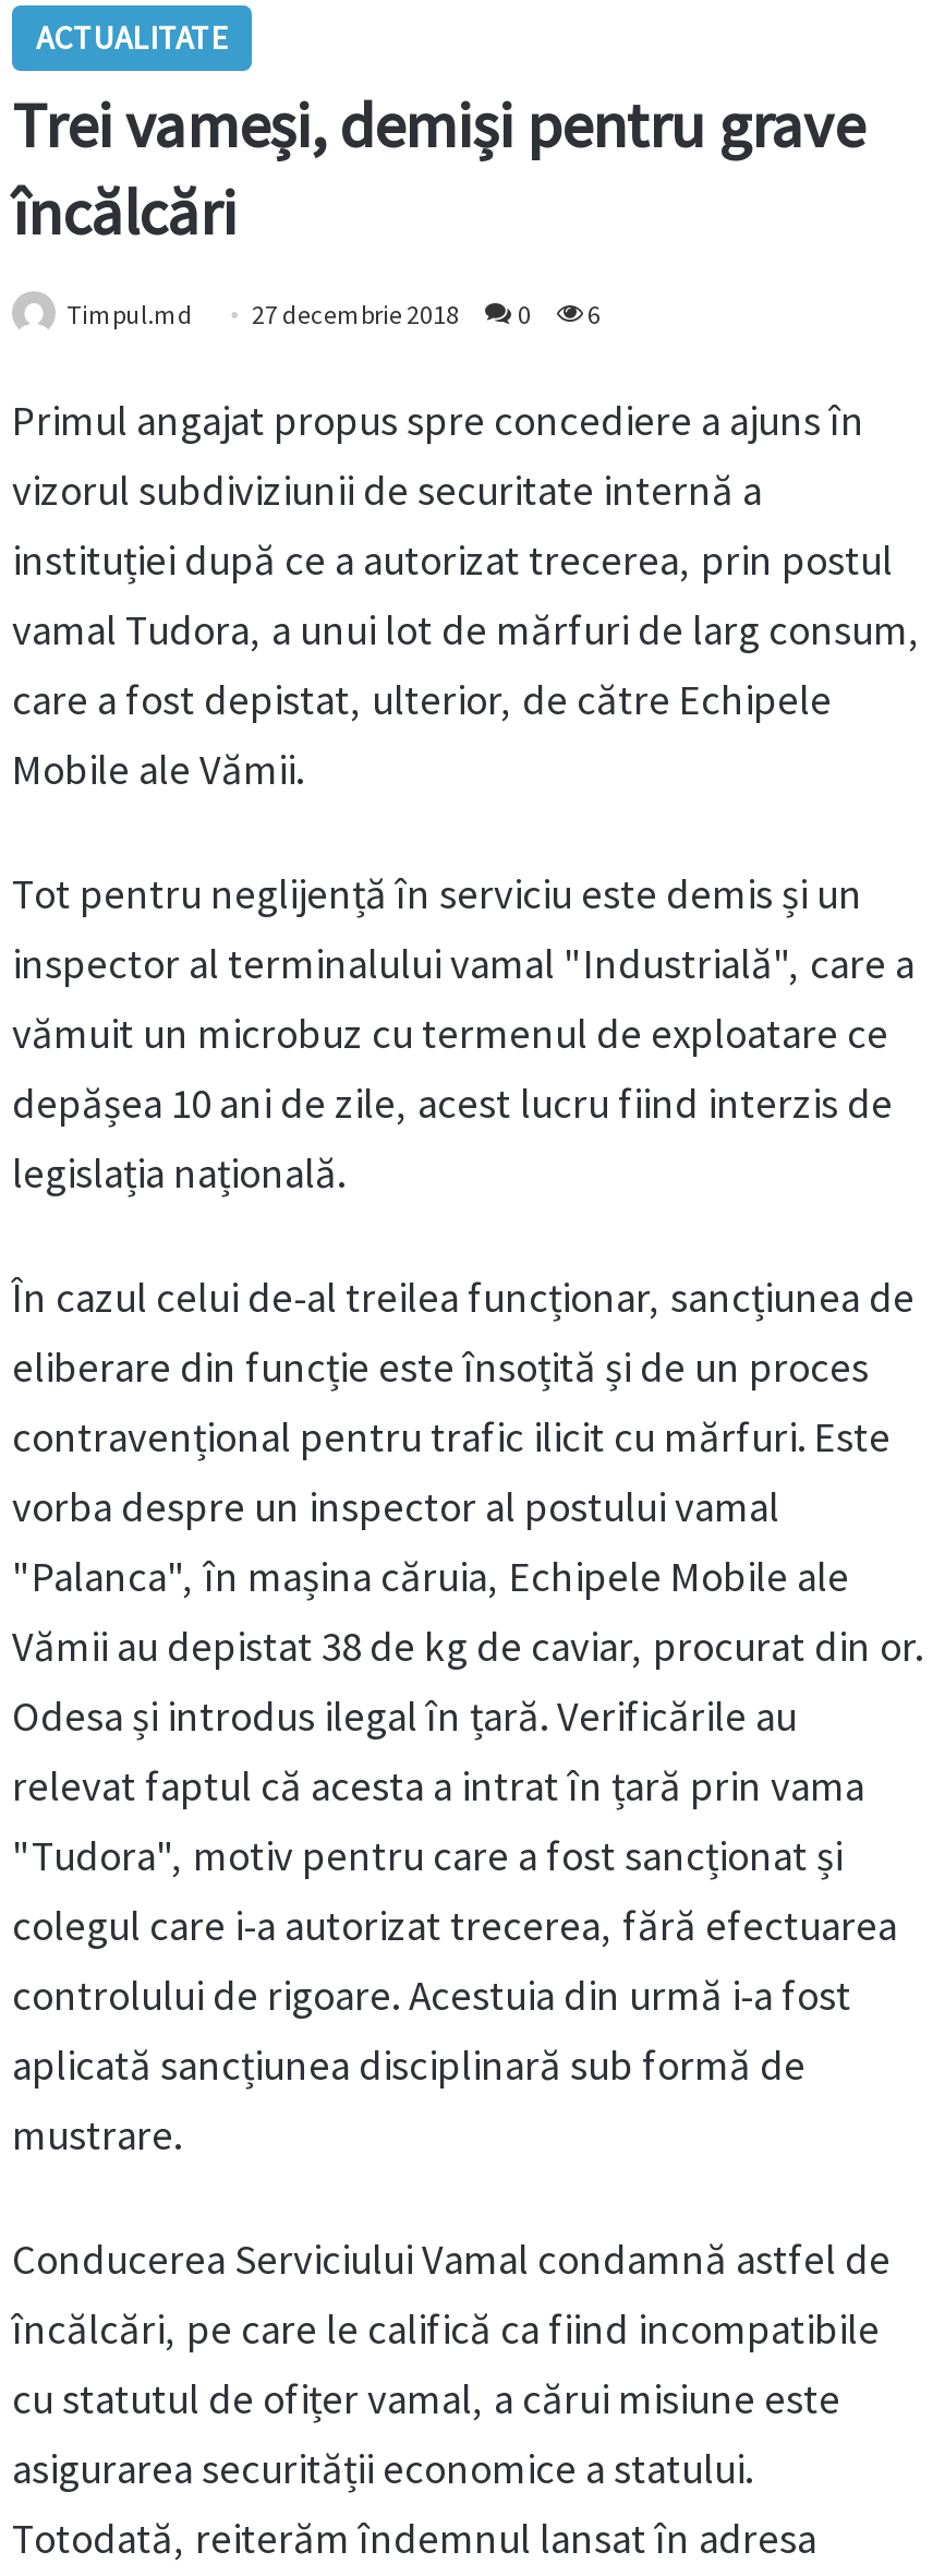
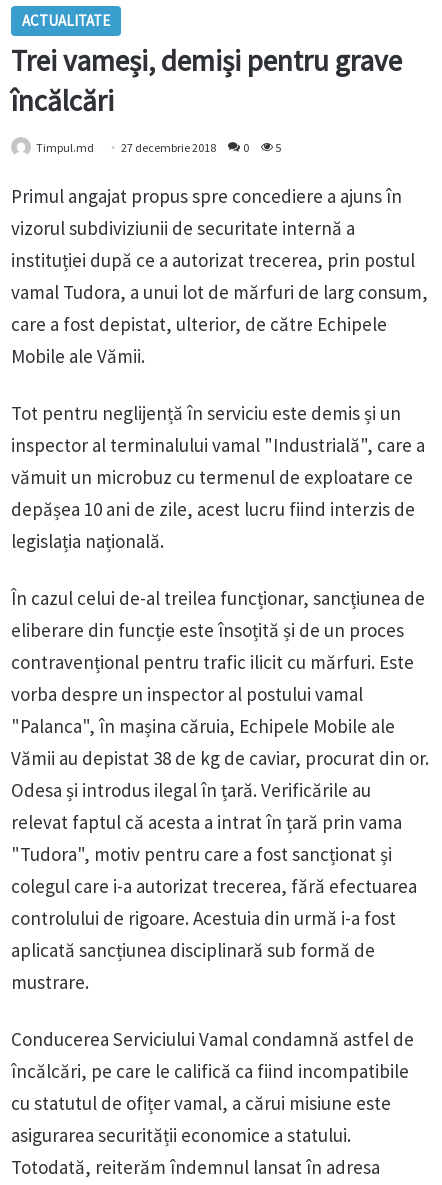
- Timpul.md 27 decembrie 2018 0 6
+ Timpul.md 27 decembrie 2018 0 5
